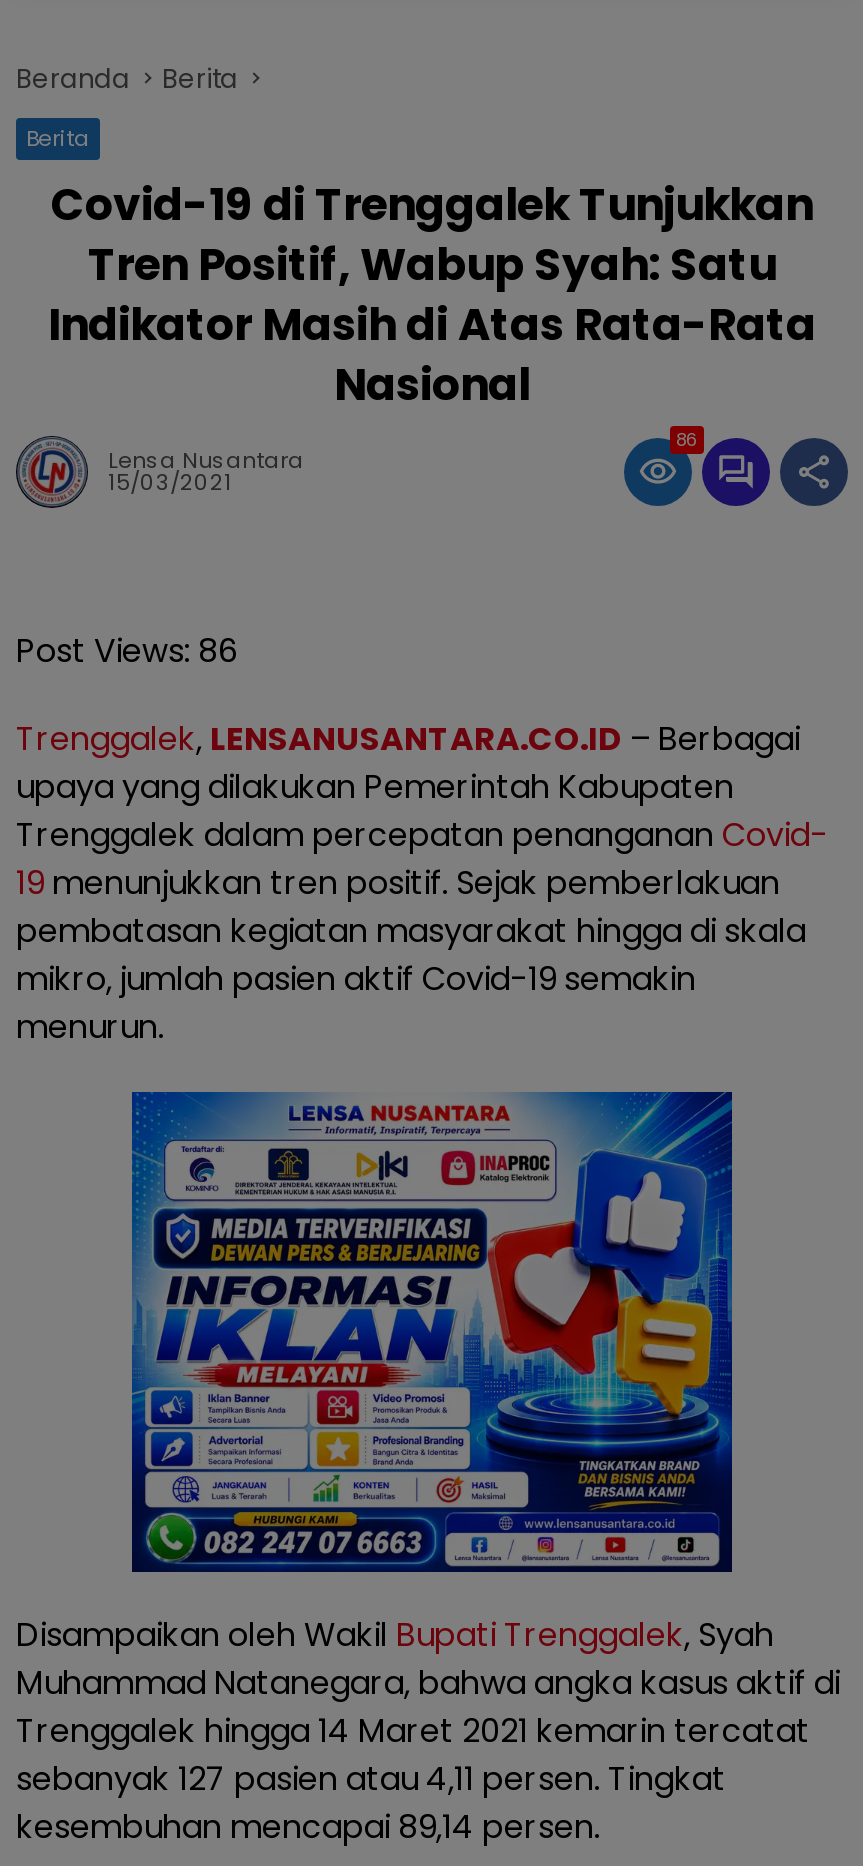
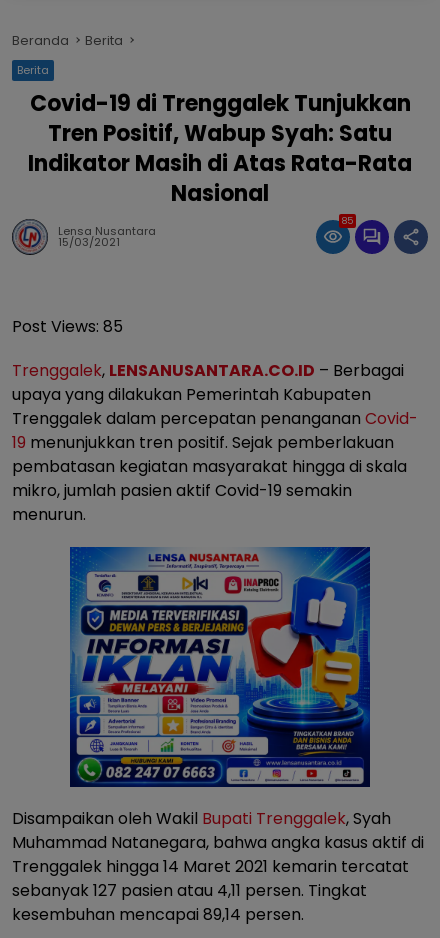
- 86
+ 85

- Post Views: 86
+ Post Views: 85
